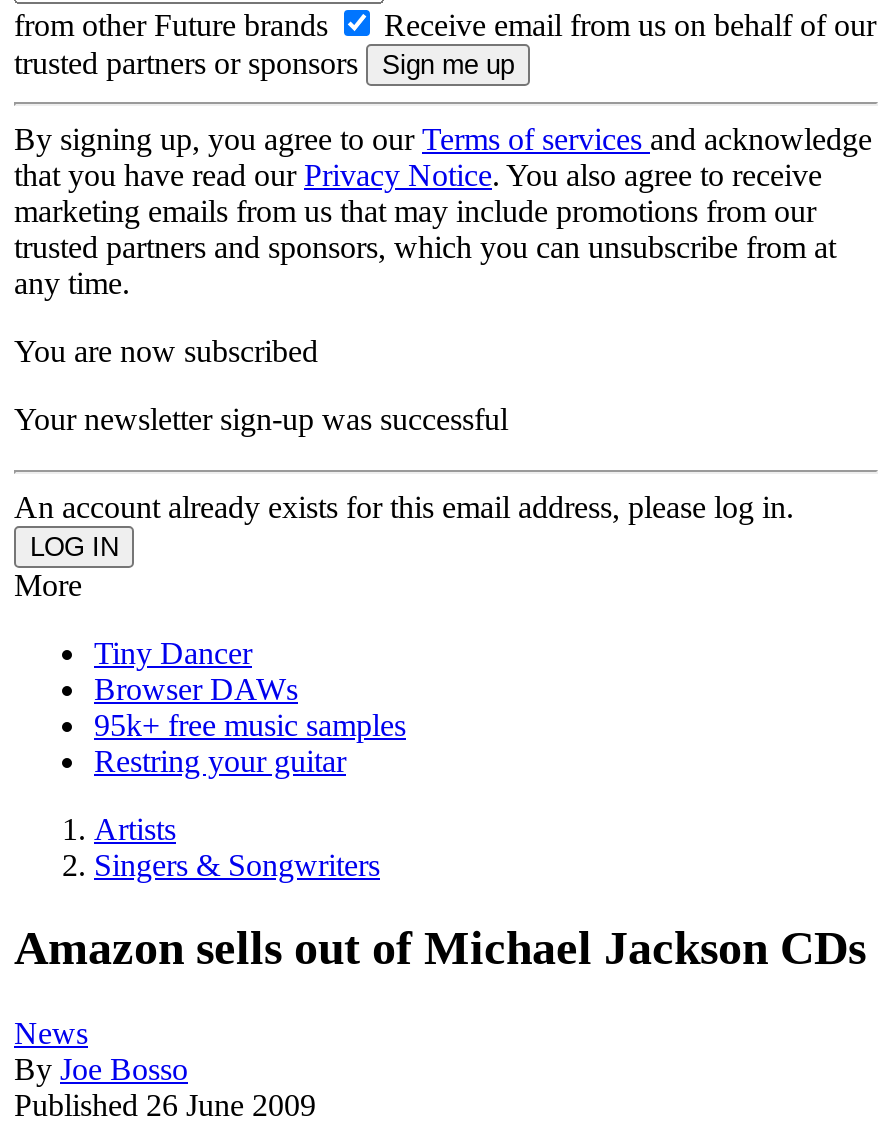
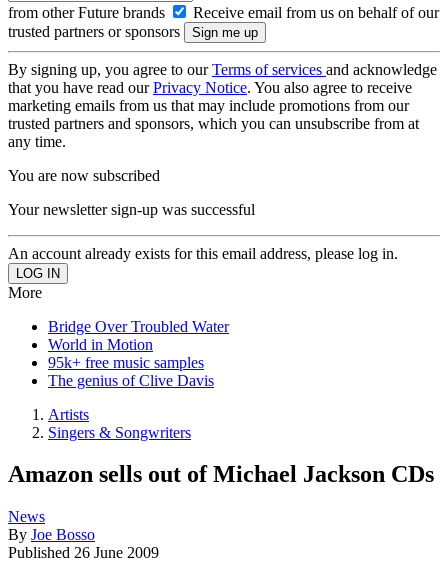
- Tiny Dancer
- Browser DAWs
+ Bridge Over Troubled Water
+ World in Motion

- Restring your guitar
+ The genius of Clive Davis
